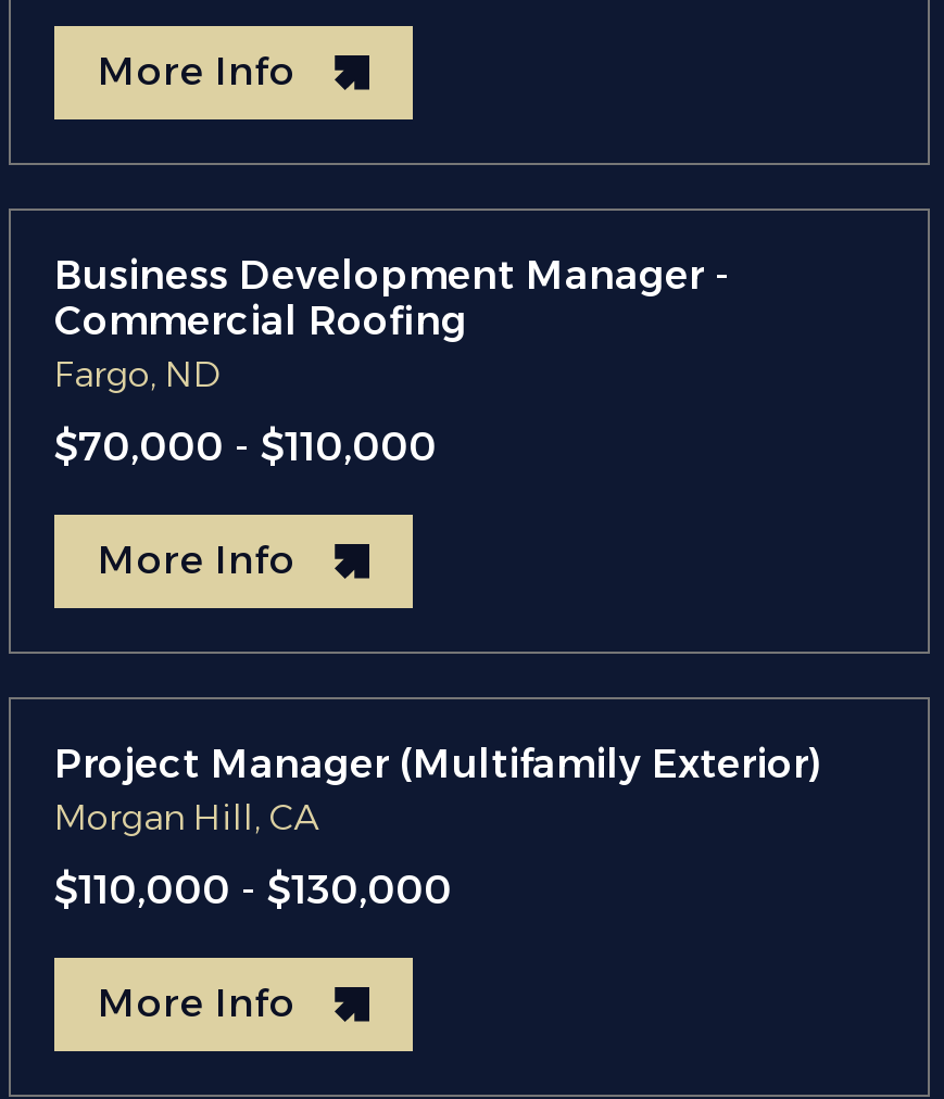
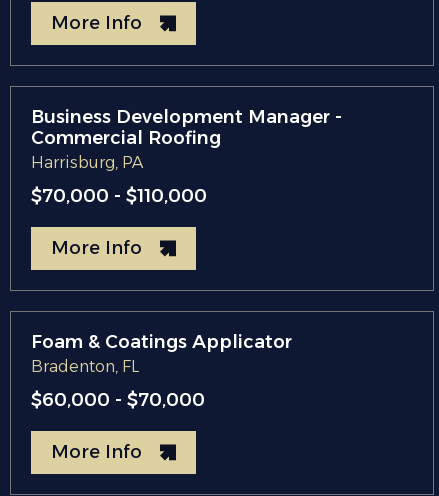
- Fargo, ND
+ Harrisburg, PA

- Project Manager (Multifamily Exterior)
- Morgan Hill, CA
+ Foam & Coatings Applicator
+ Bradenton, FL

- $110,000 - $130,000
+ $60,000 - $70,000
